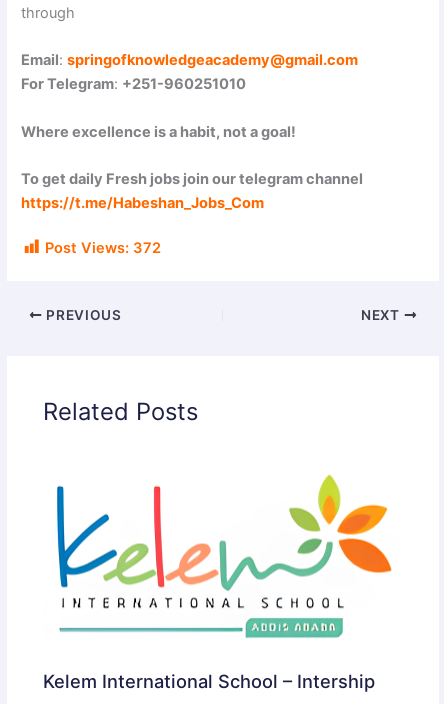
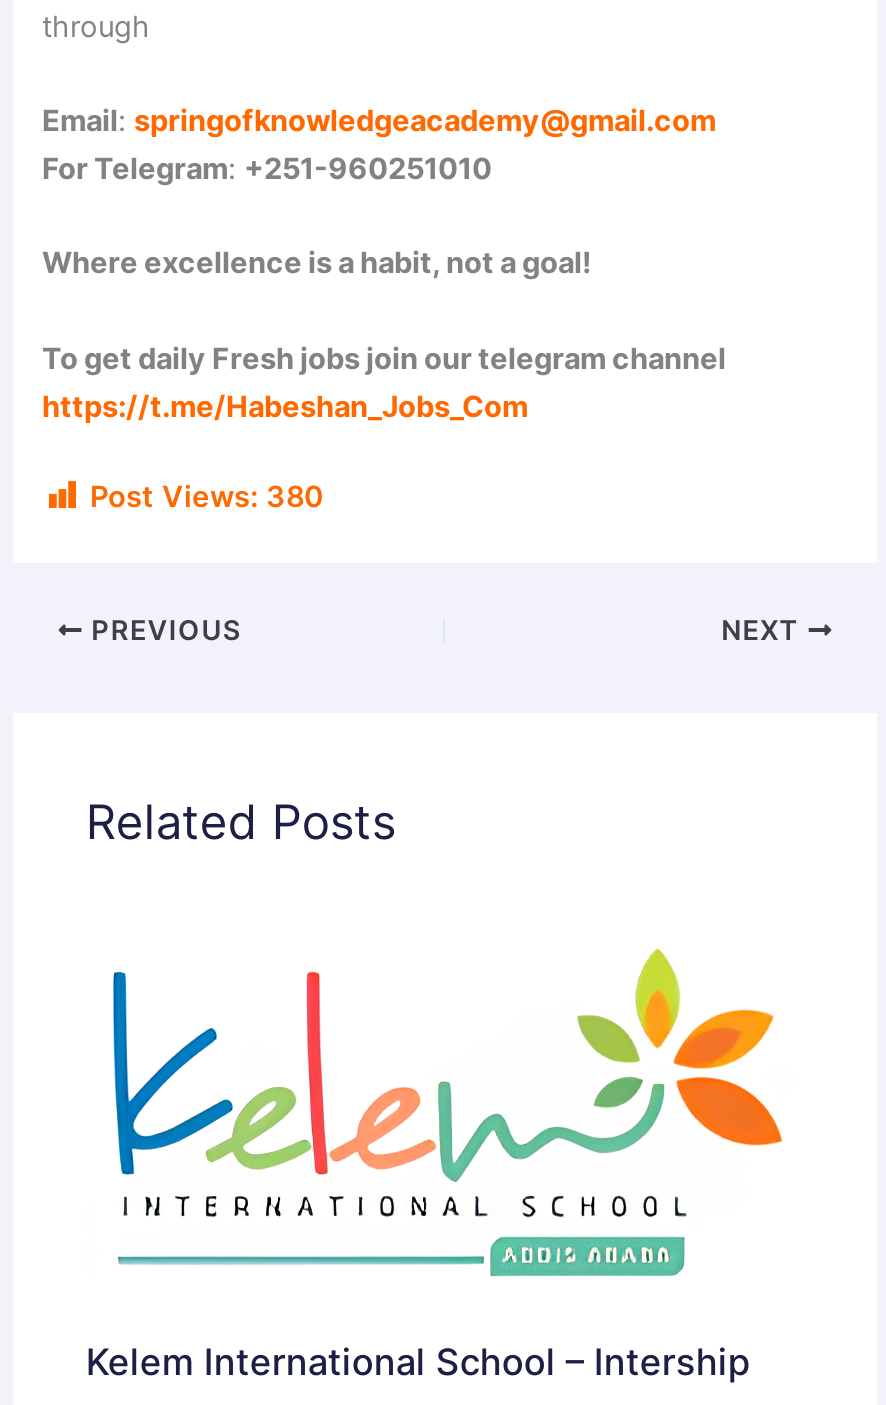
- Post Views: 372
+ Post Views: 380
